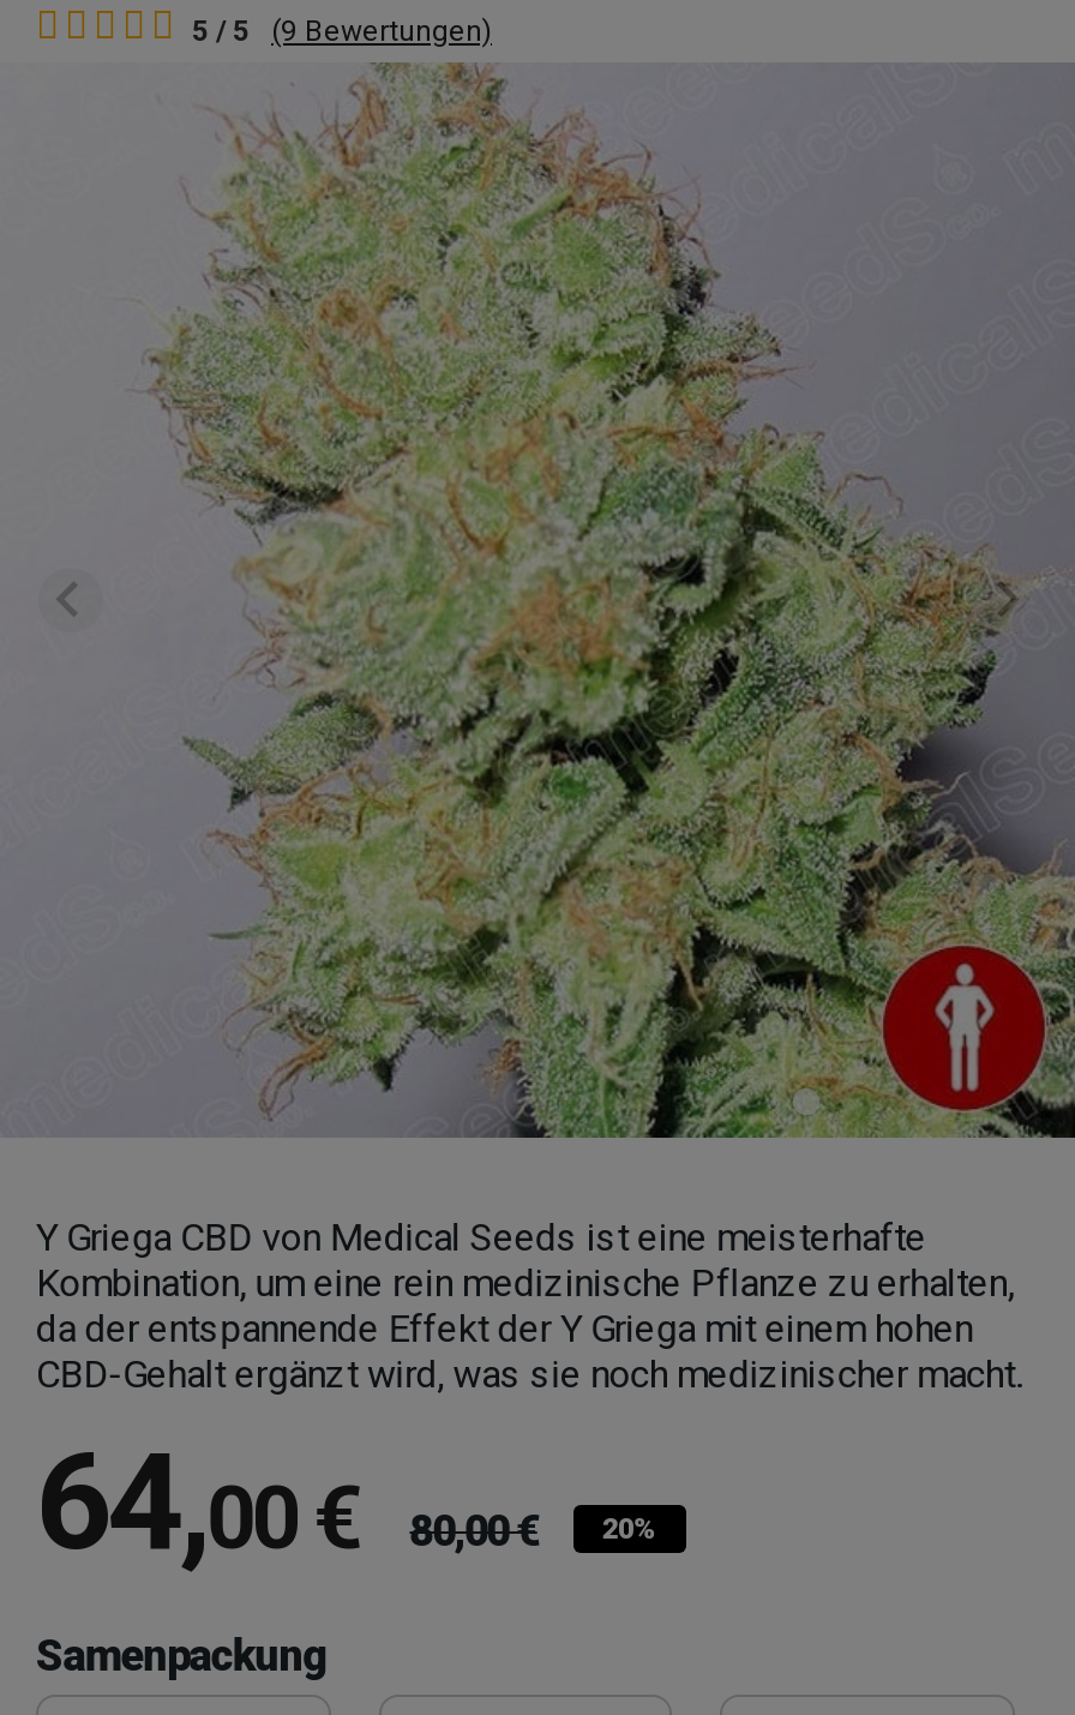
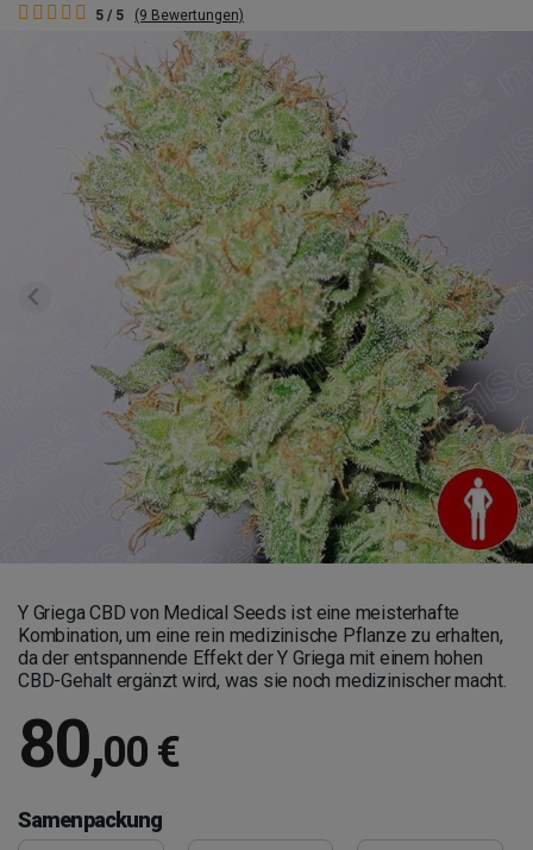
- 64,00 €
- 80,00 €
- 20%
+ 80,00 €
